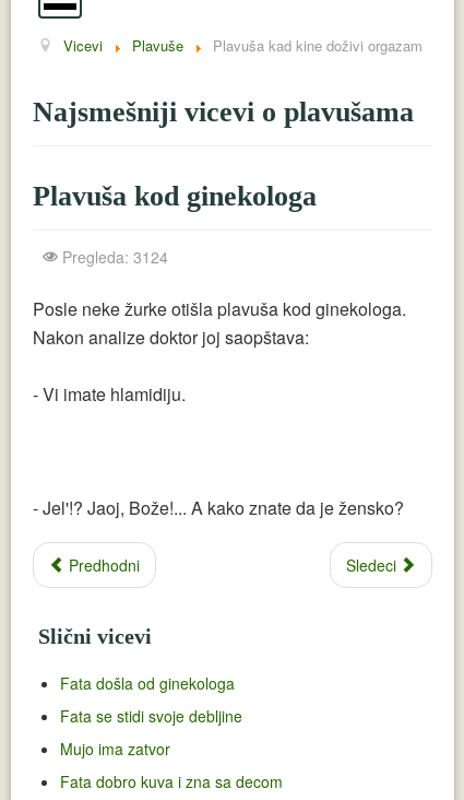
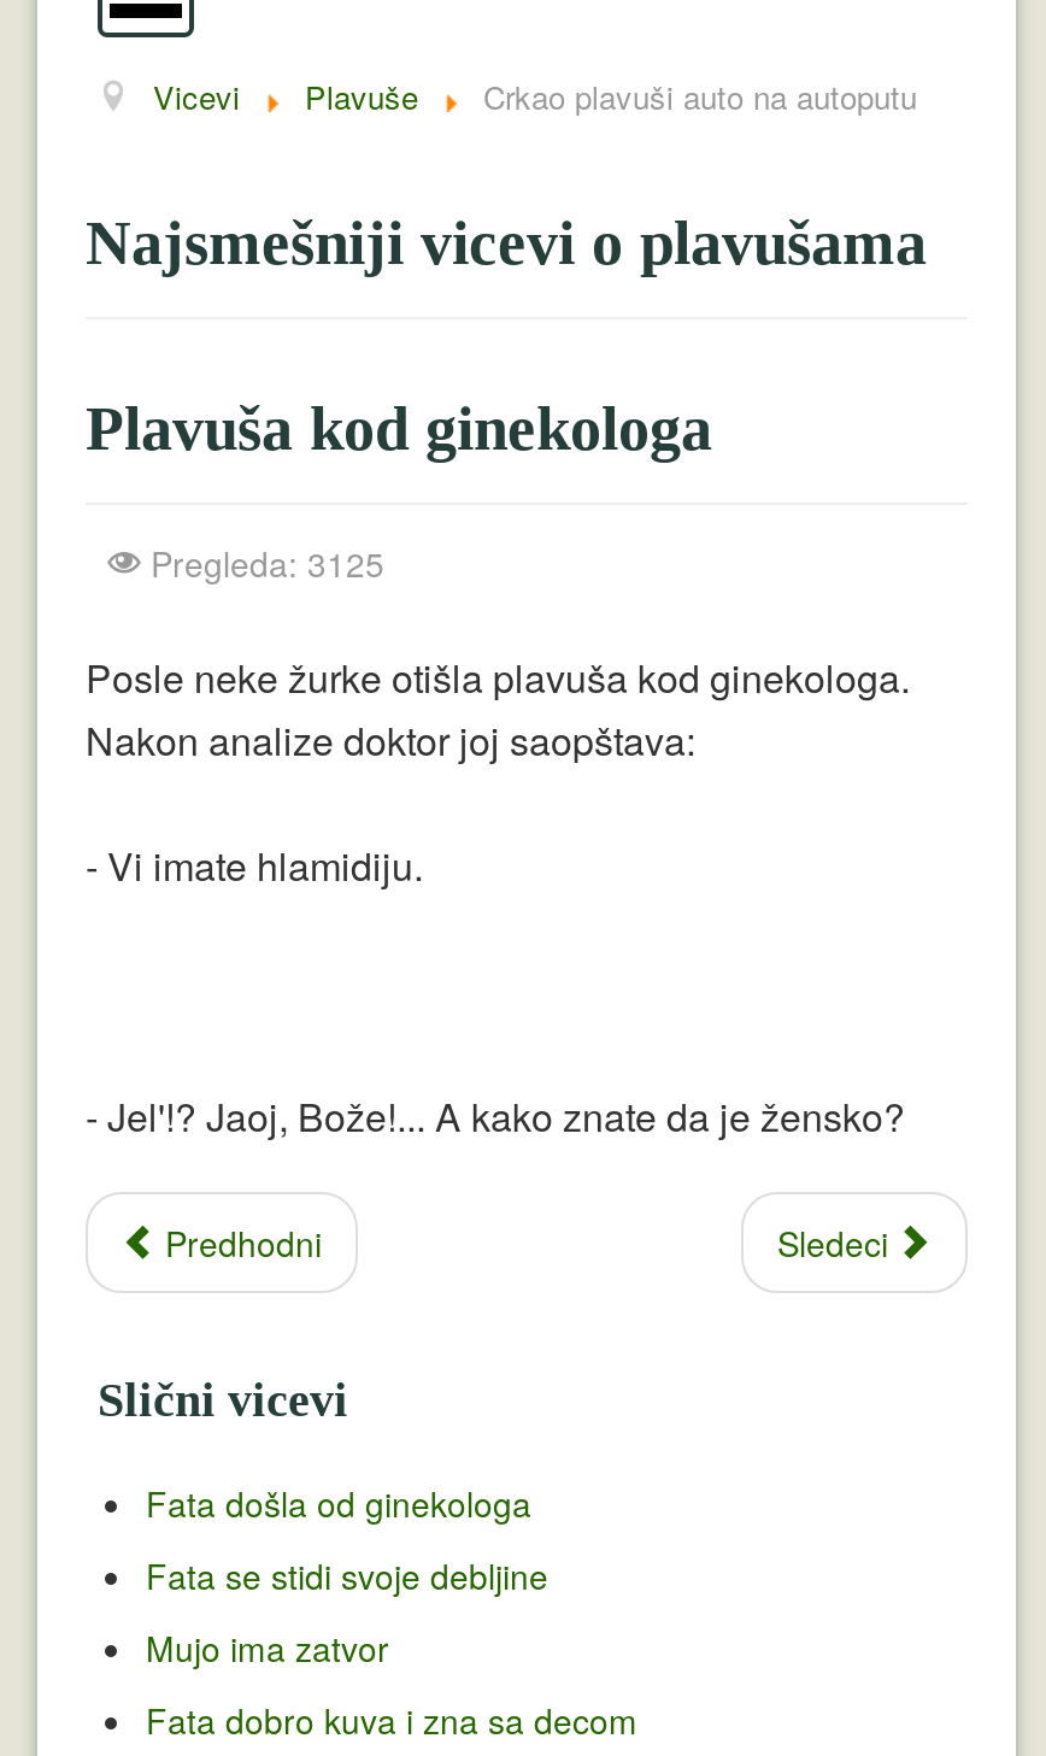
- Plavuša kad kine doživi orgazam
+ Crkao plavuši auto na autoputu

- Pregleda: 3124
+ Pregleda: 3125
